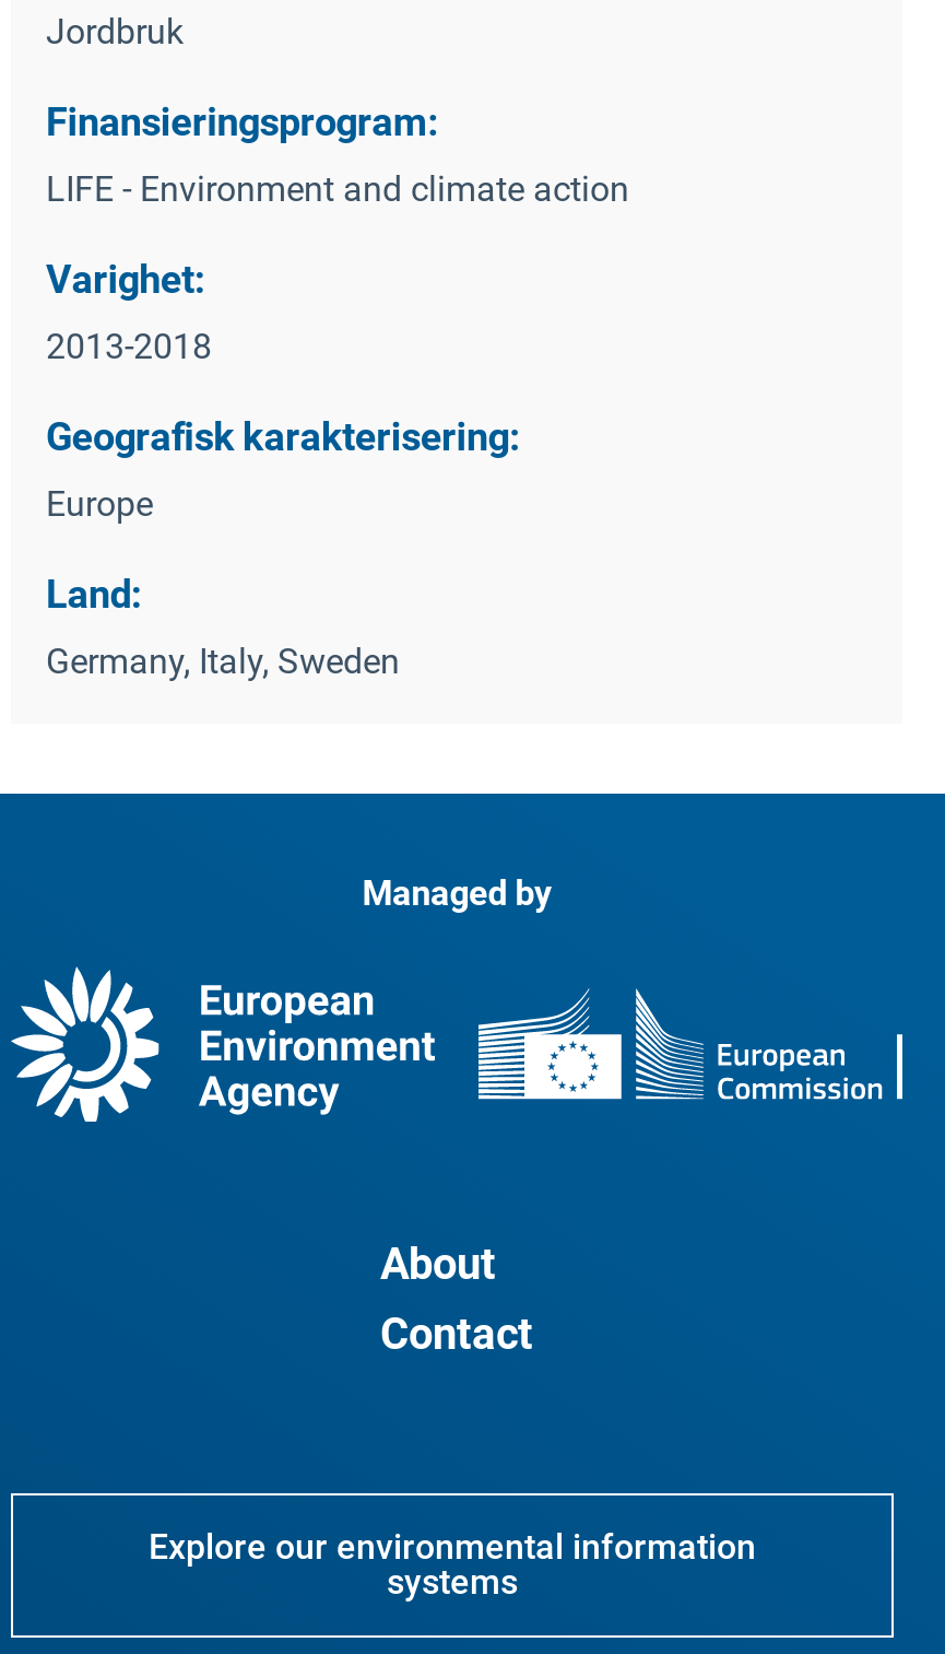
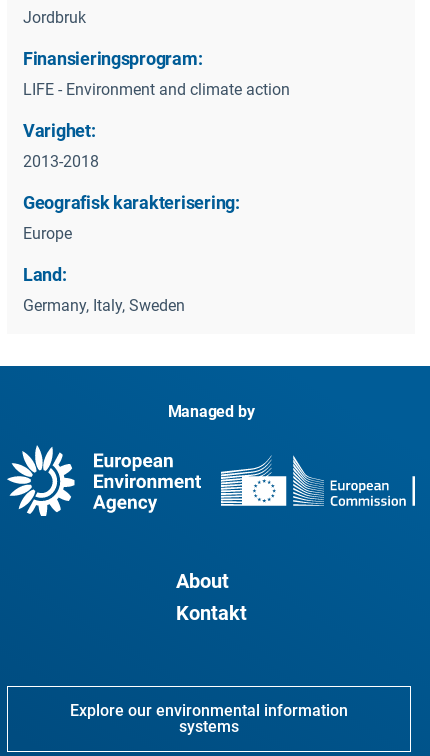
- Contact
+ Kontakt
